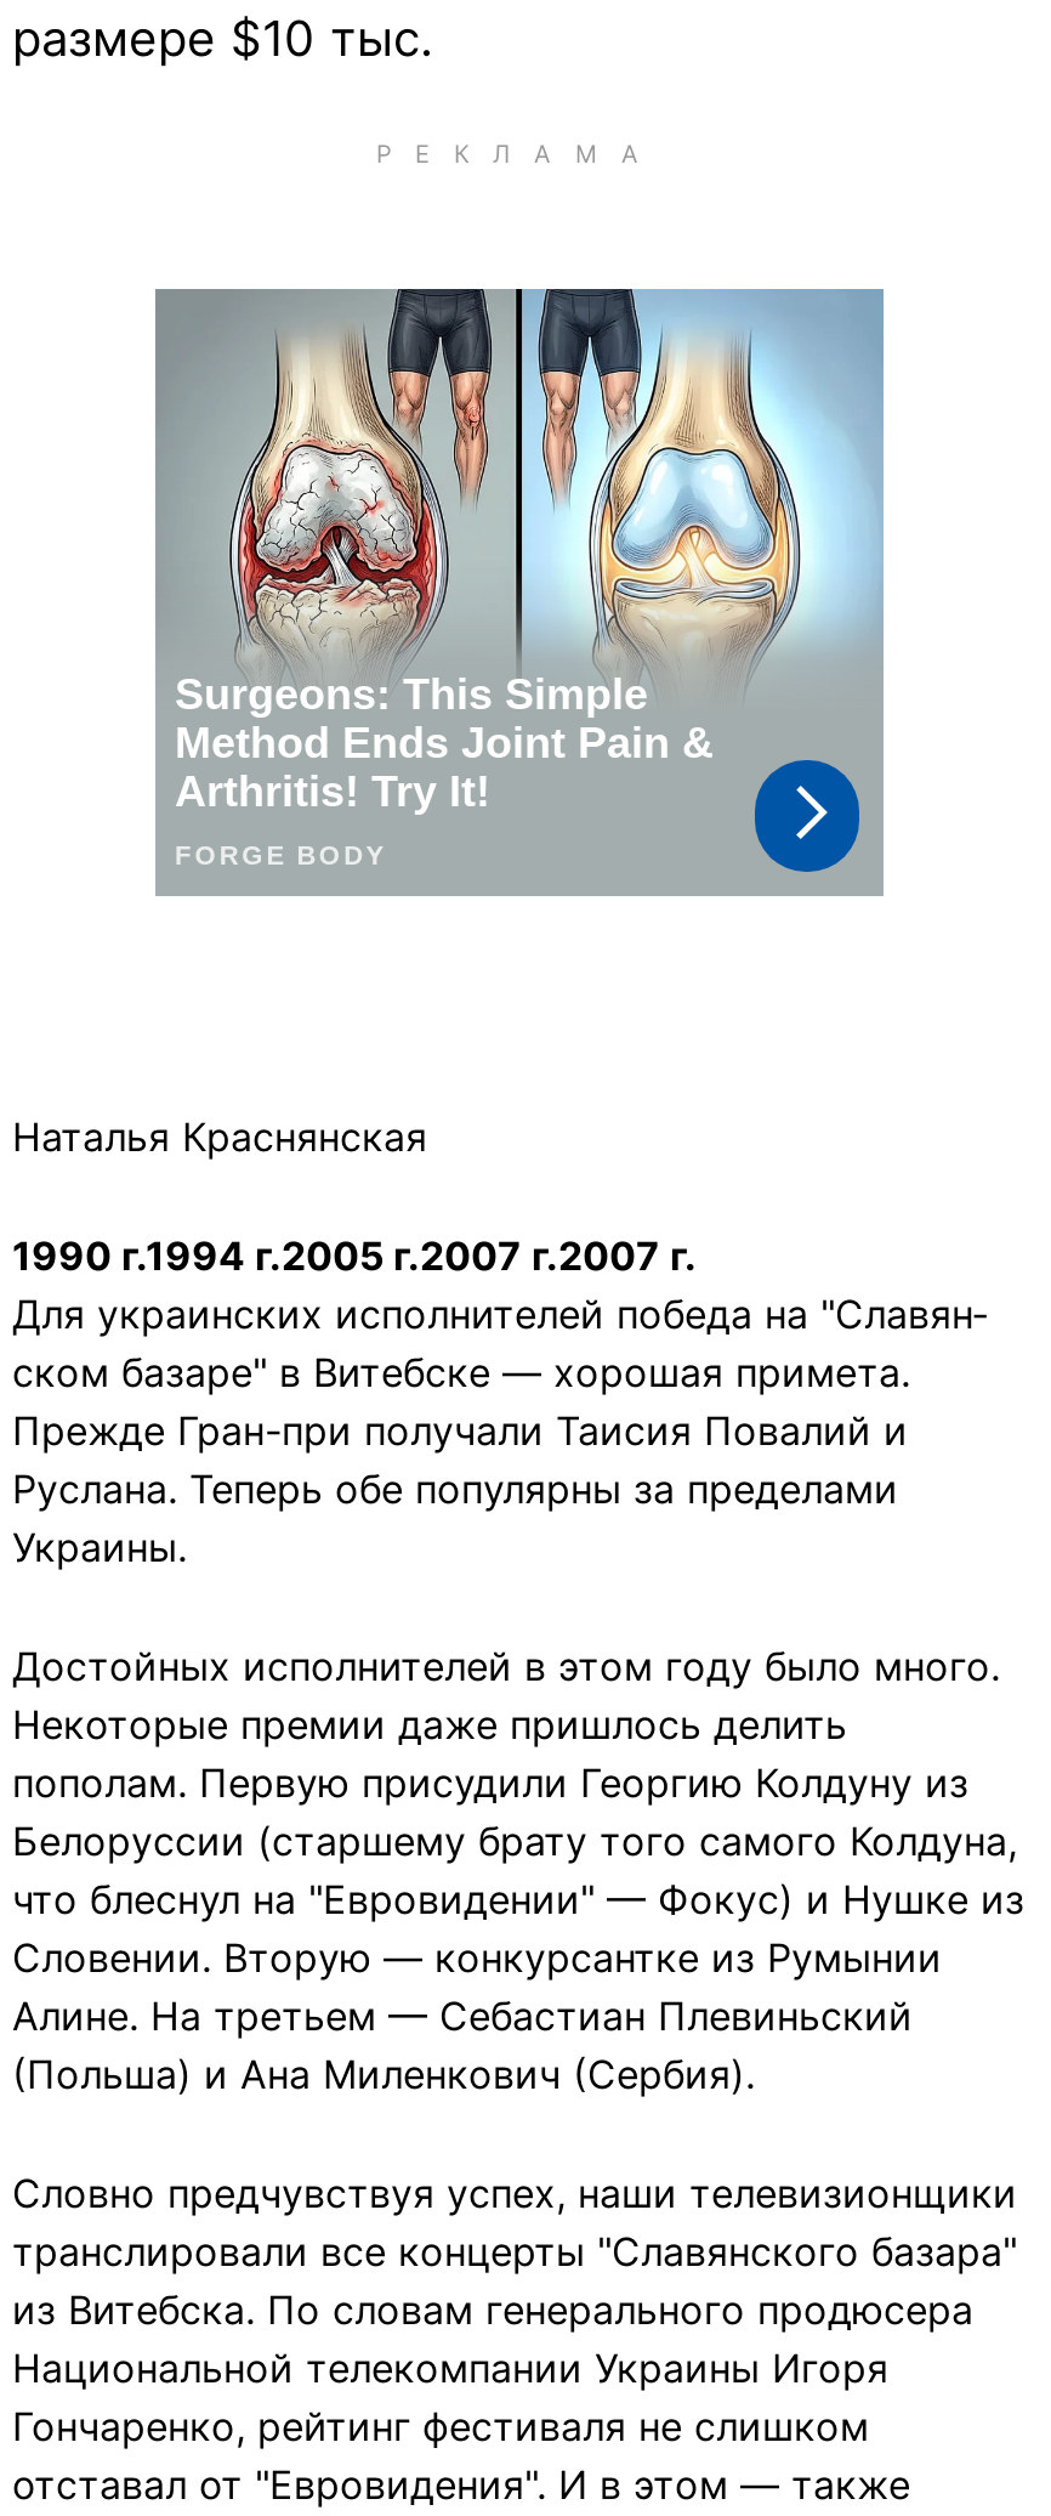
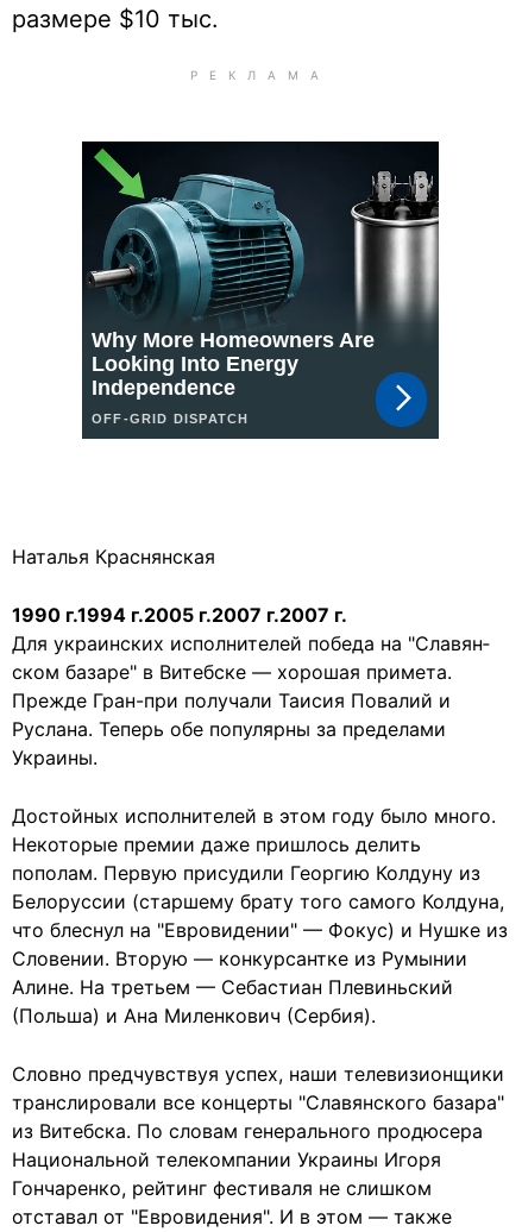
- [image]
+ [image]
